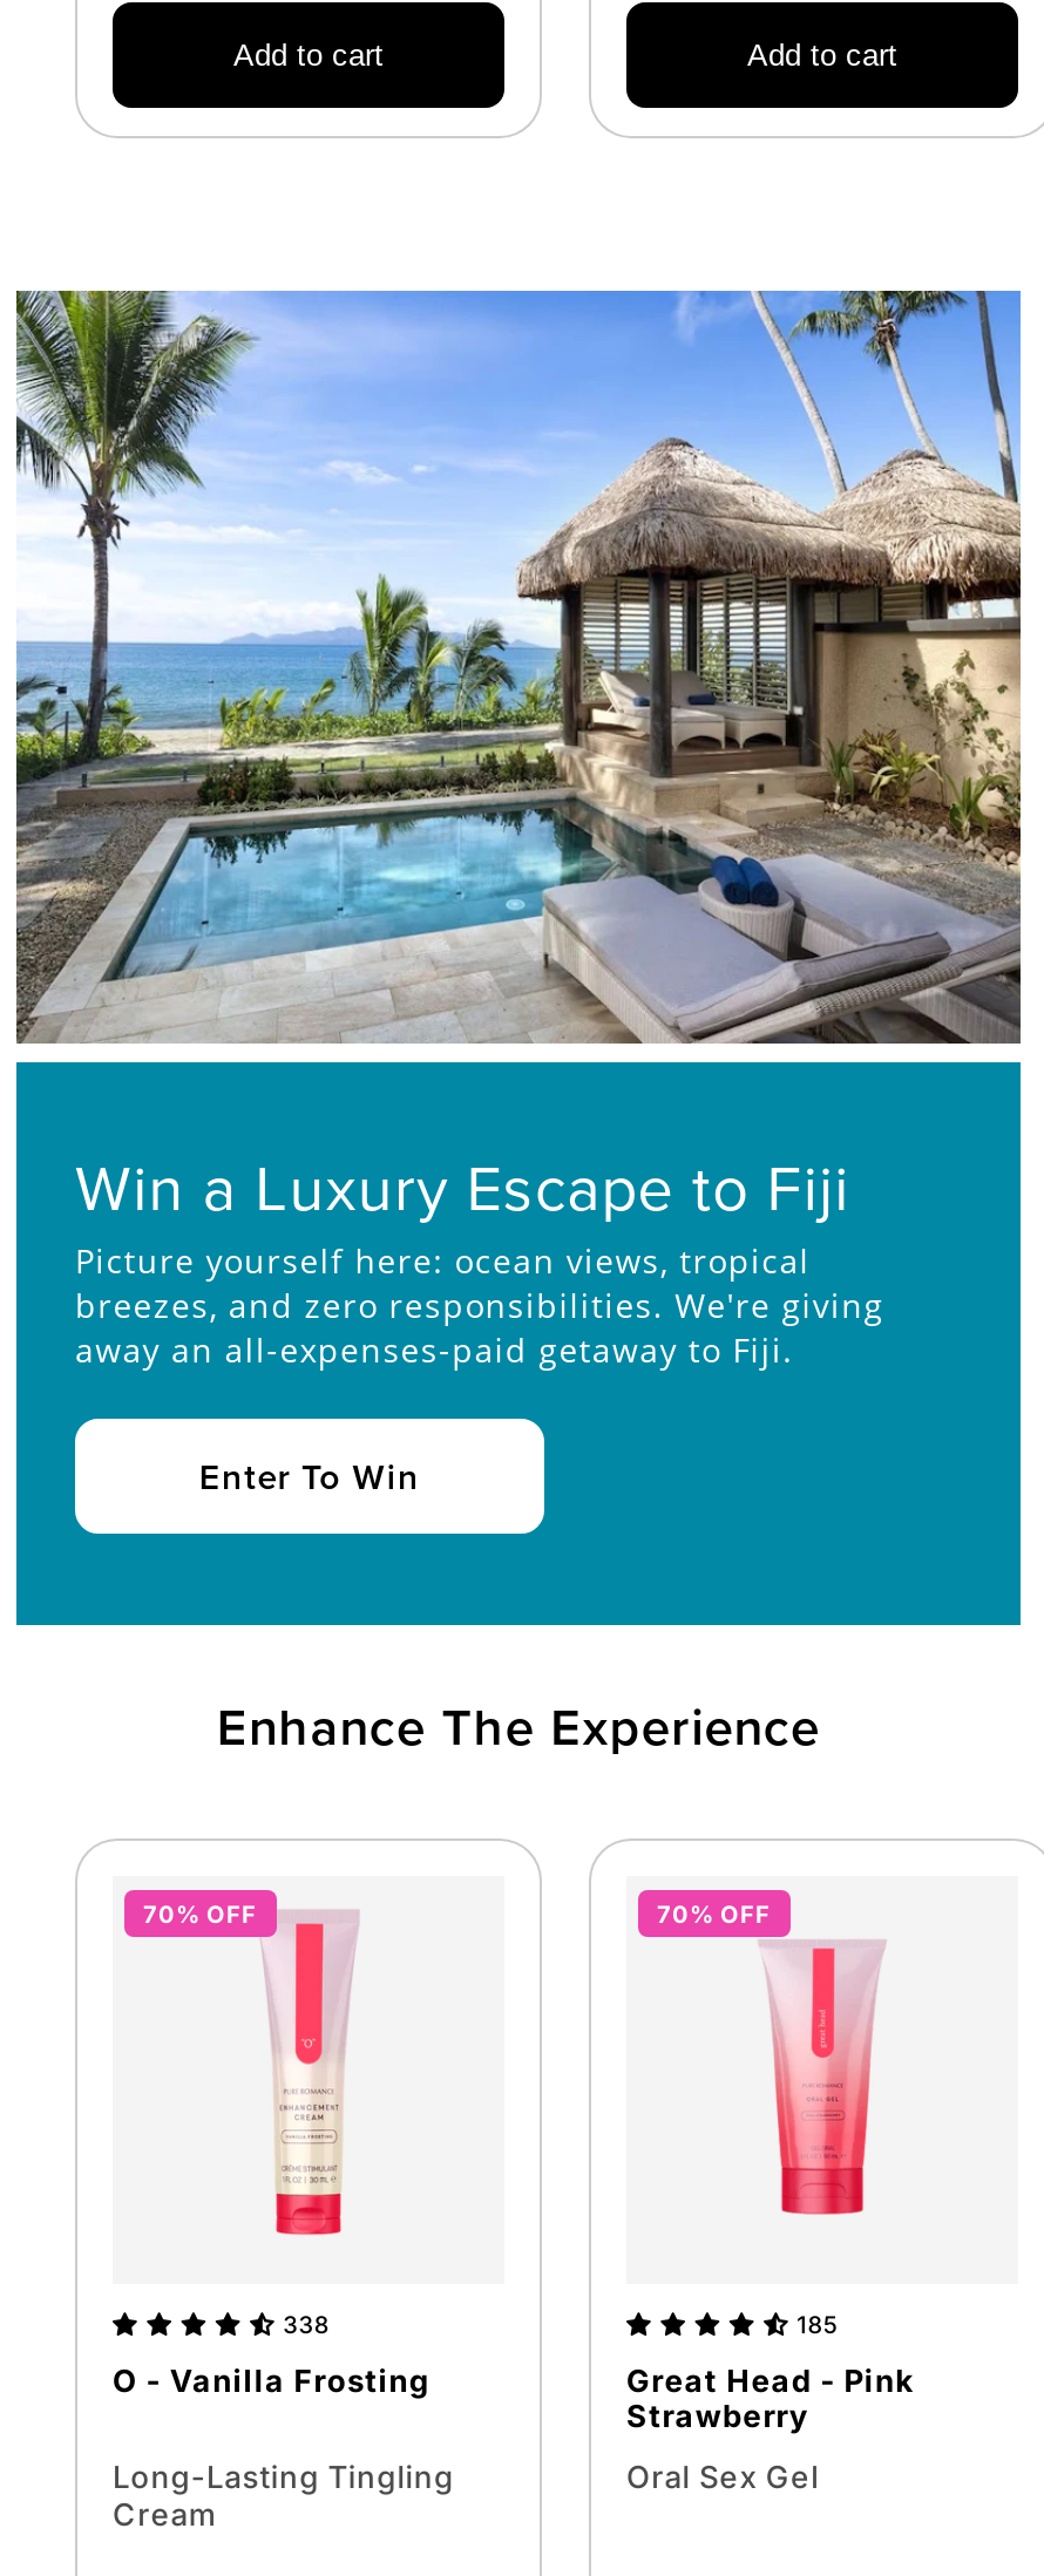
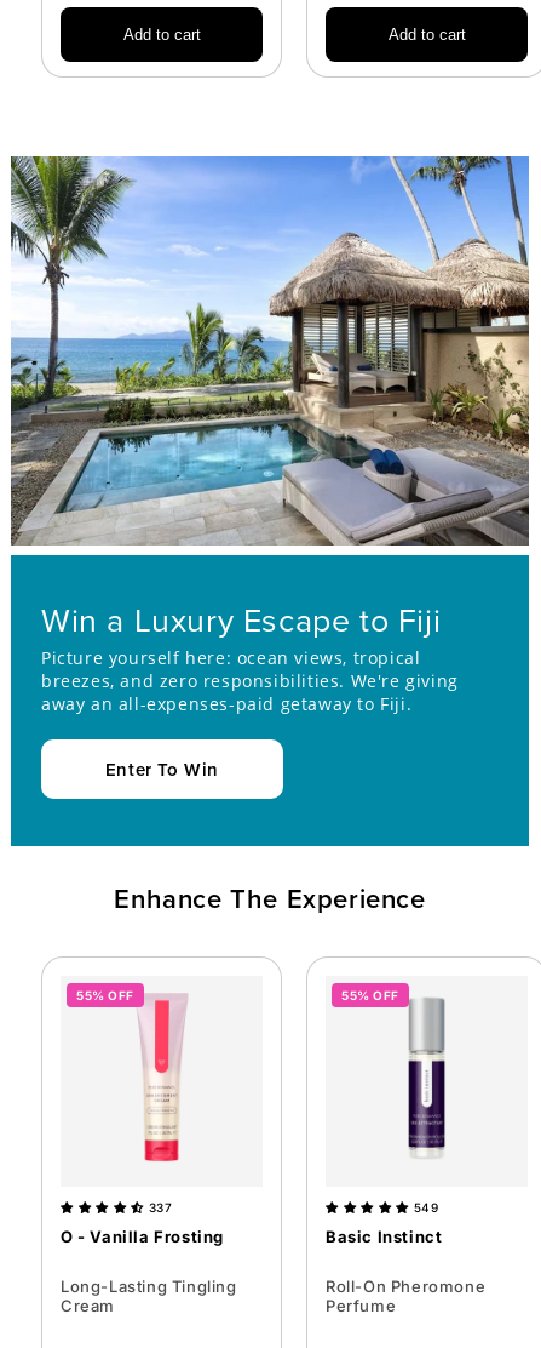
- 70% OFF
+ 55% OFF

- [image]
- 70% OFF
+ [image]
+ 55% OFF

- 338
+ 337

- 185
+ 549

- Great Head - Pink
- Strawberry
+ Basic Instinct

- Oral Sex Gel
+ Roll-On Pheromone
+ Perfume
